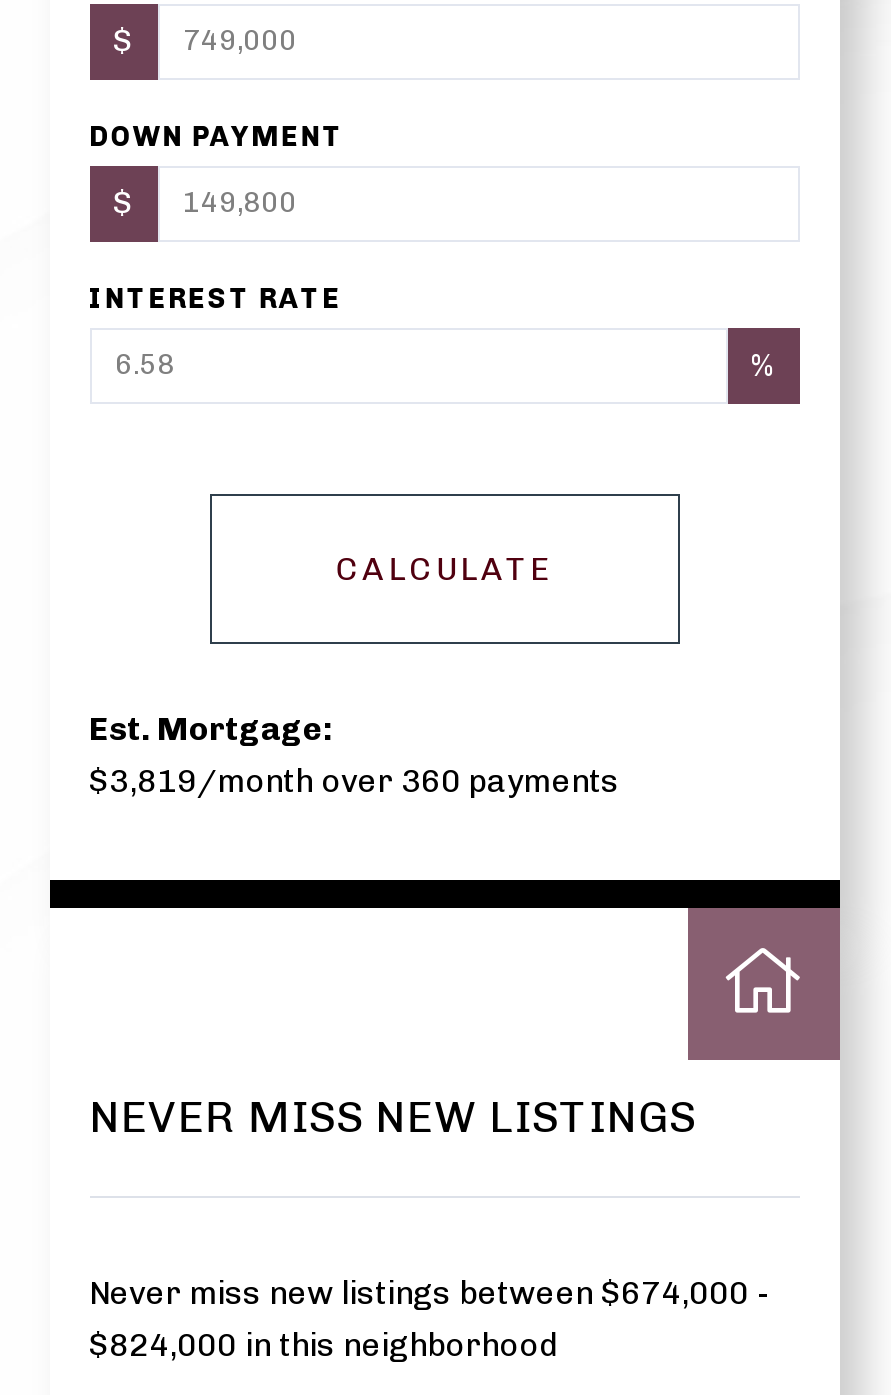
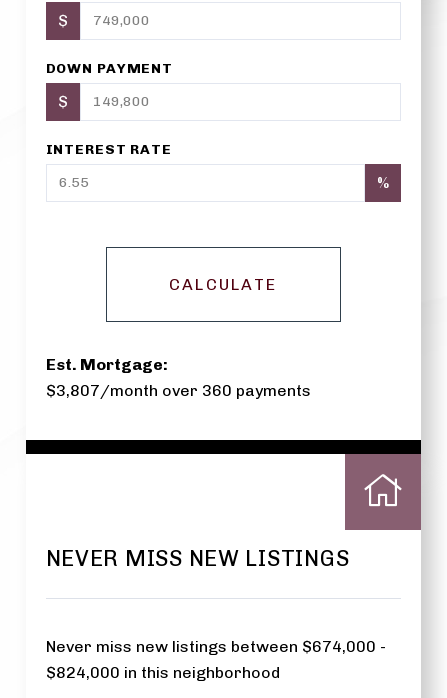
- $3,819 /month over 360 payments
+ $3,807 /month over 360 payments
